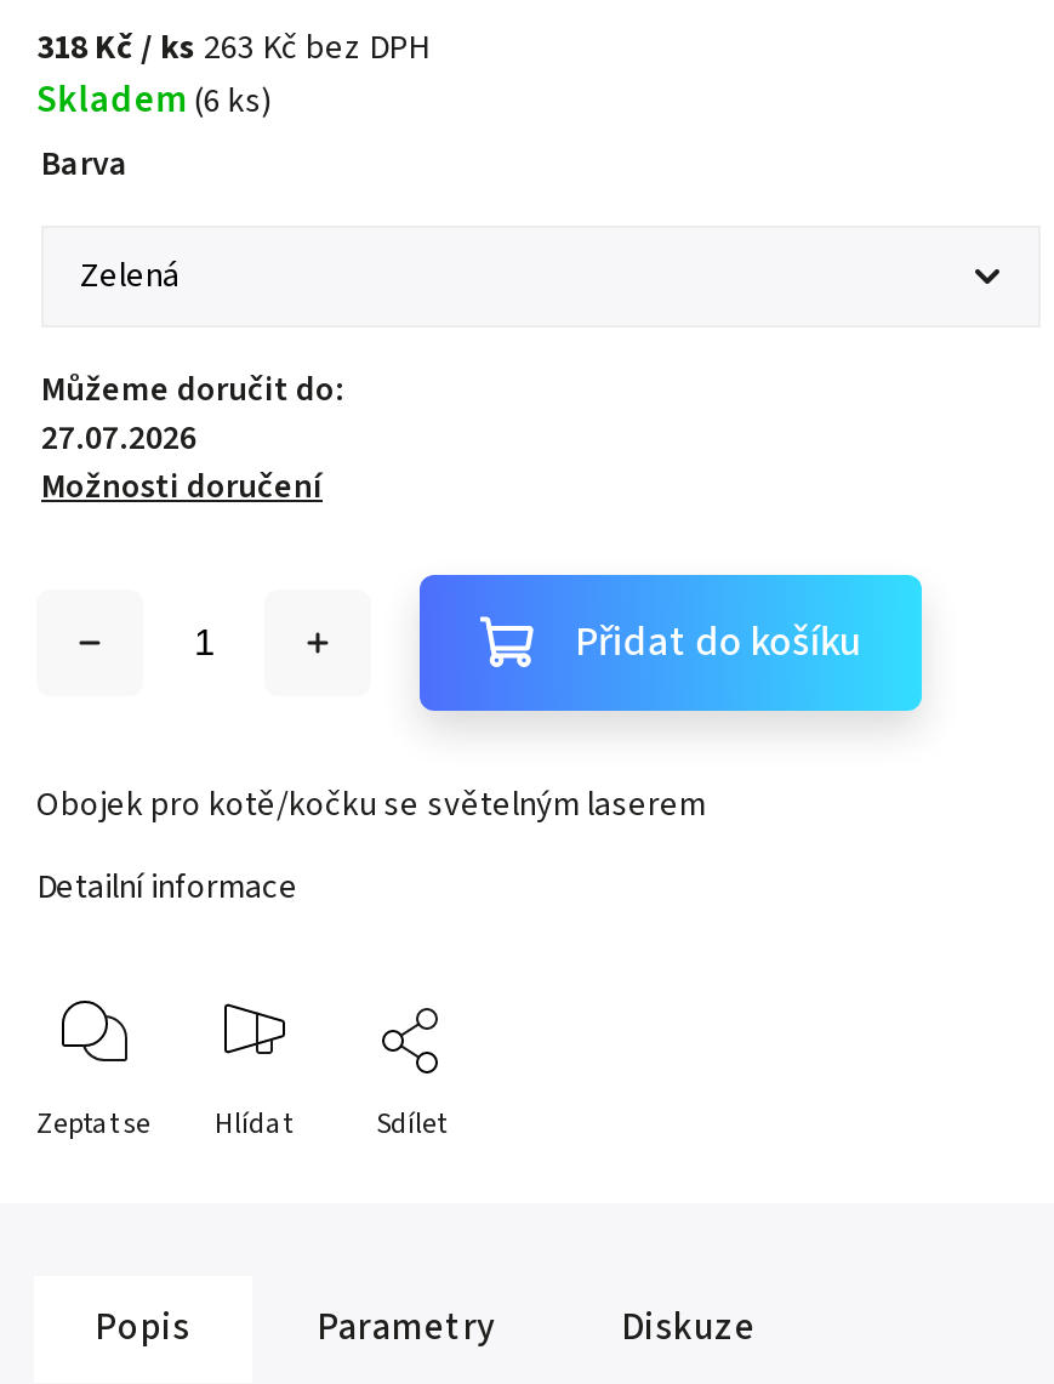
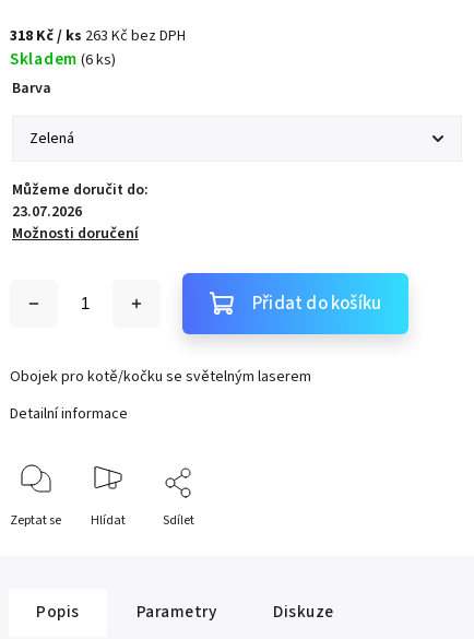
- 27.07.2026
+ 23.07.2026
